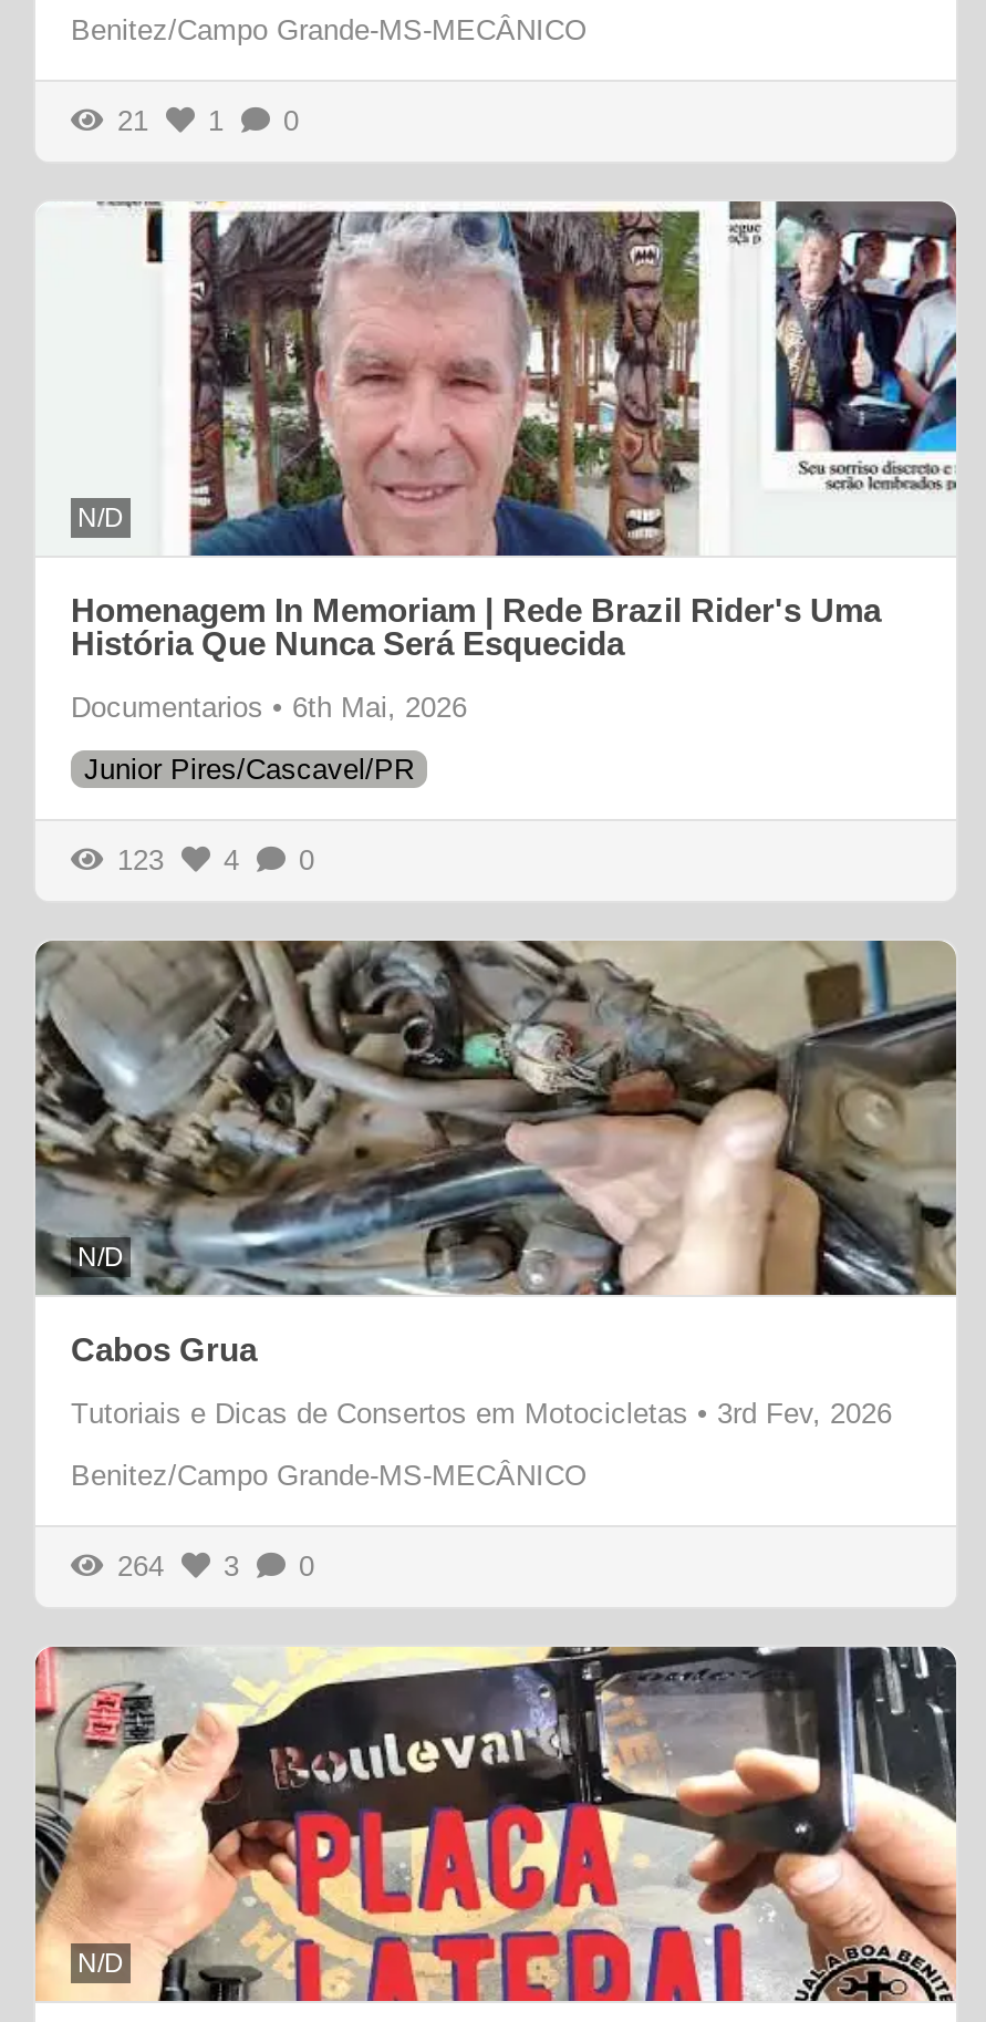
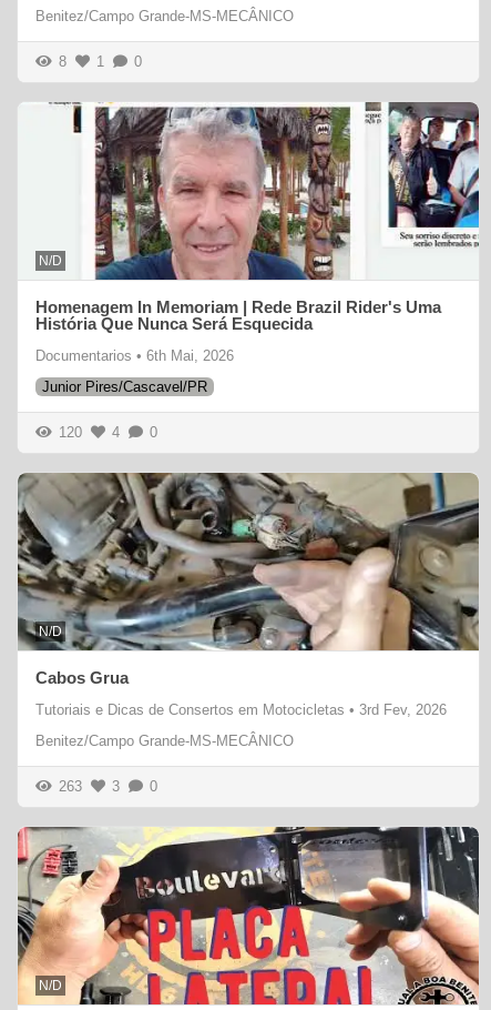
- 21 1 0
+ 8 1 0

- 123 4 0
+ 120 4 0

- 264 3 0
+ 263 3 0
